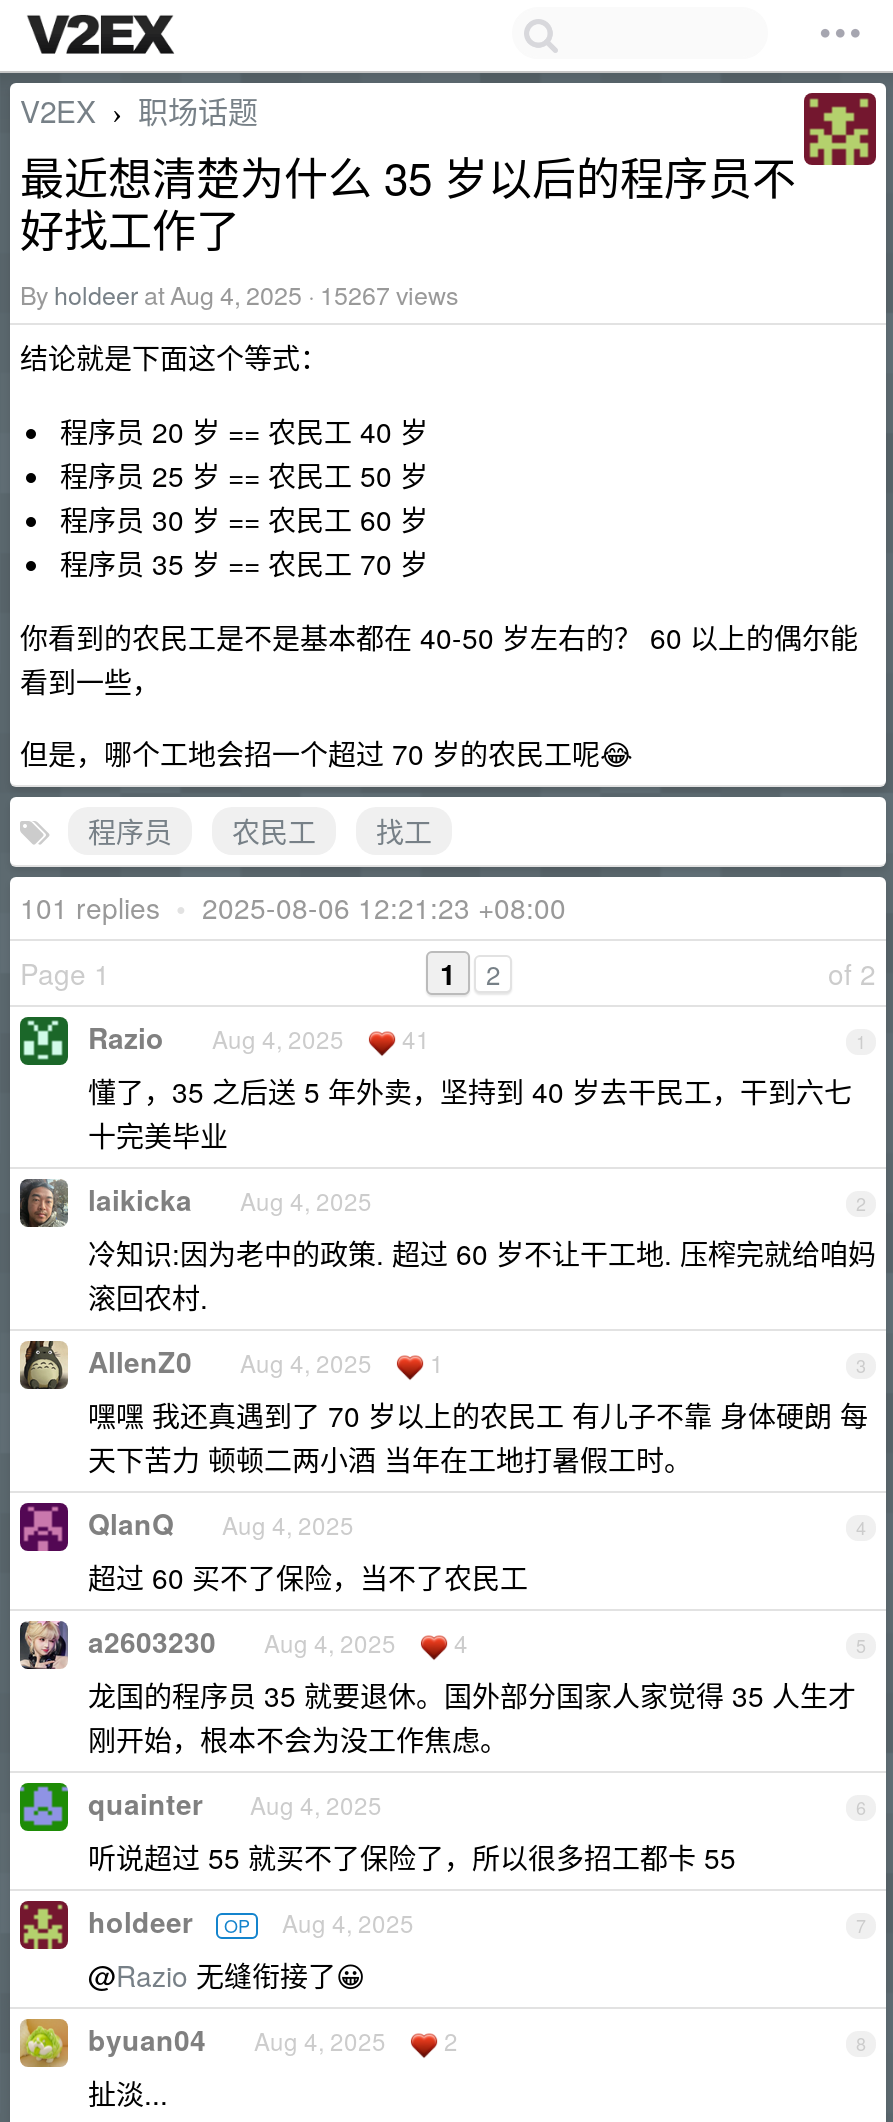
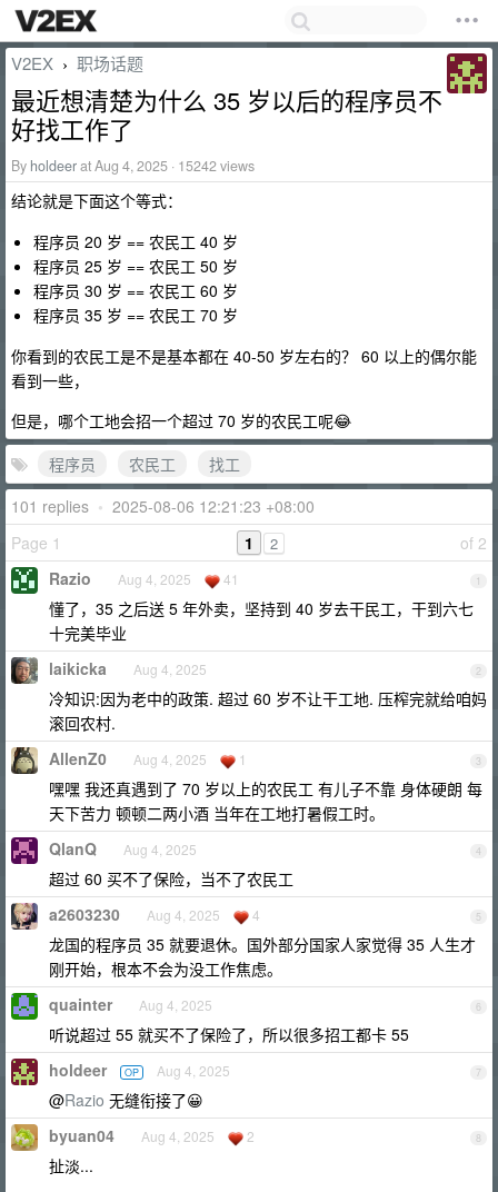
- By holdeer at Aug 4, 2025 · 15267 views
+ By holdeer at Aug 4, 2025 · 15242 views
